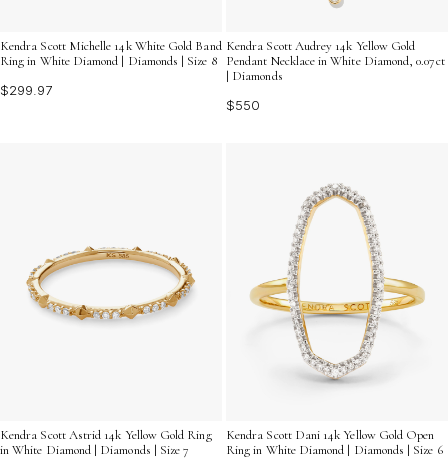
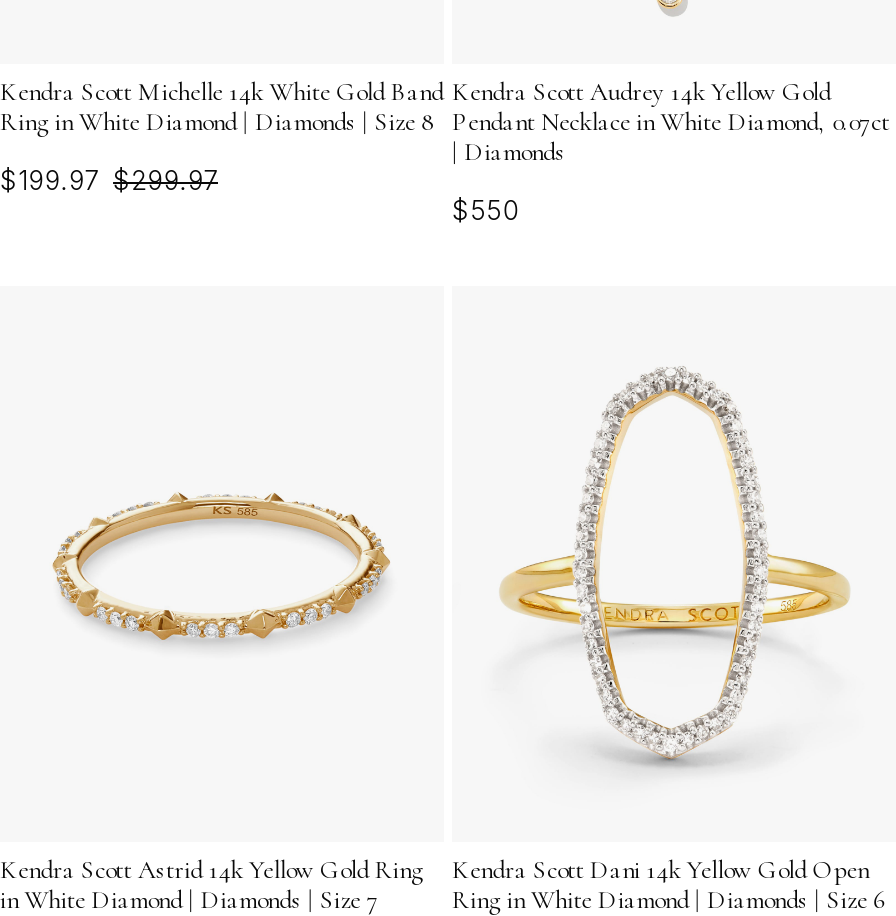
- $299.97
+ $199.97 $299.97
